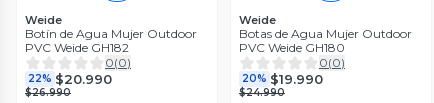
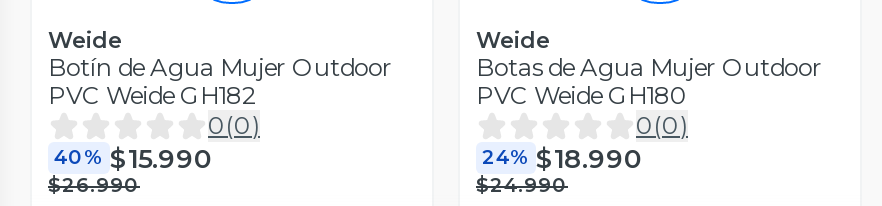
- 22% $20.990
+ 40% $15.990

- 20% $19.990
+ 24% $18.990
